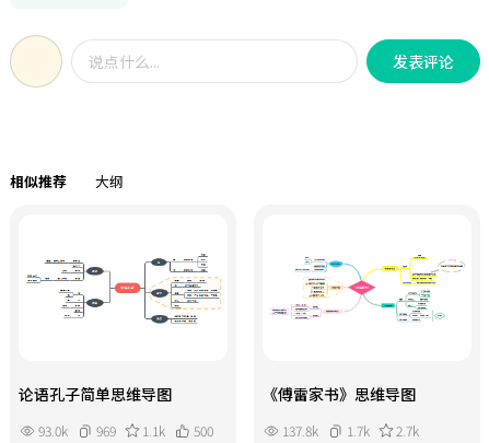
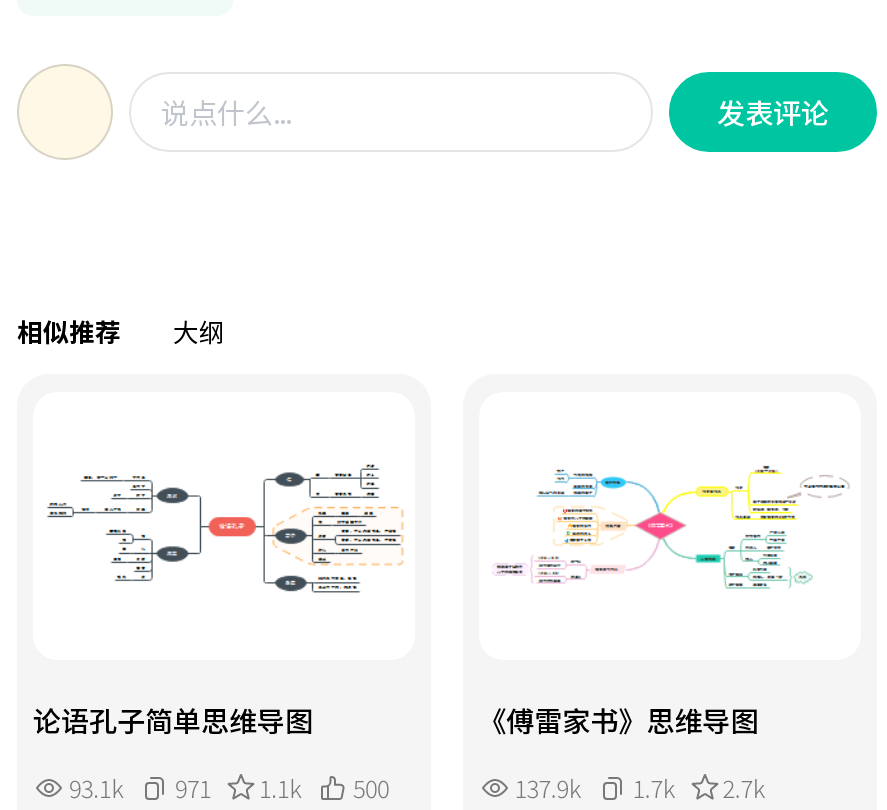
- 93.0k
- 969
+ 93.1k
+ 971

- 137.8k 1.7k 2.7k
+ 137.9k 1.7k 2.7k
